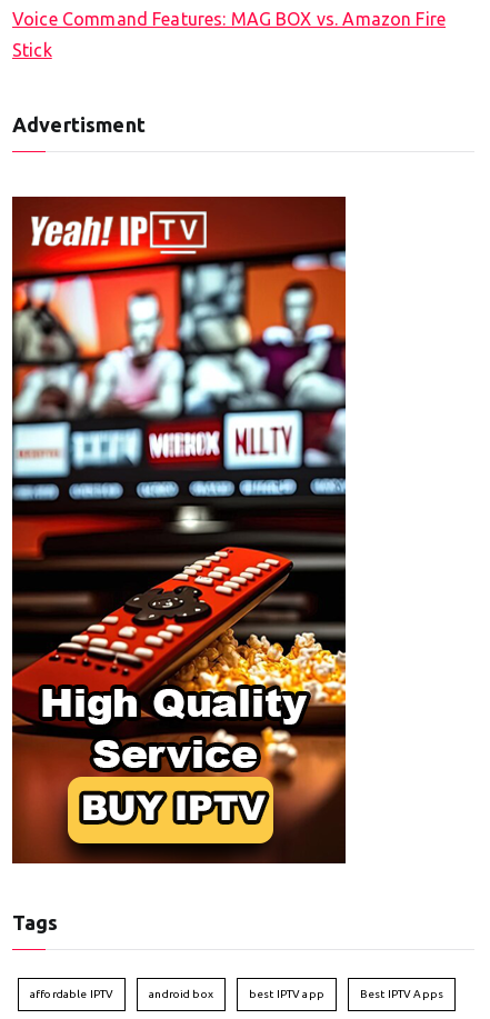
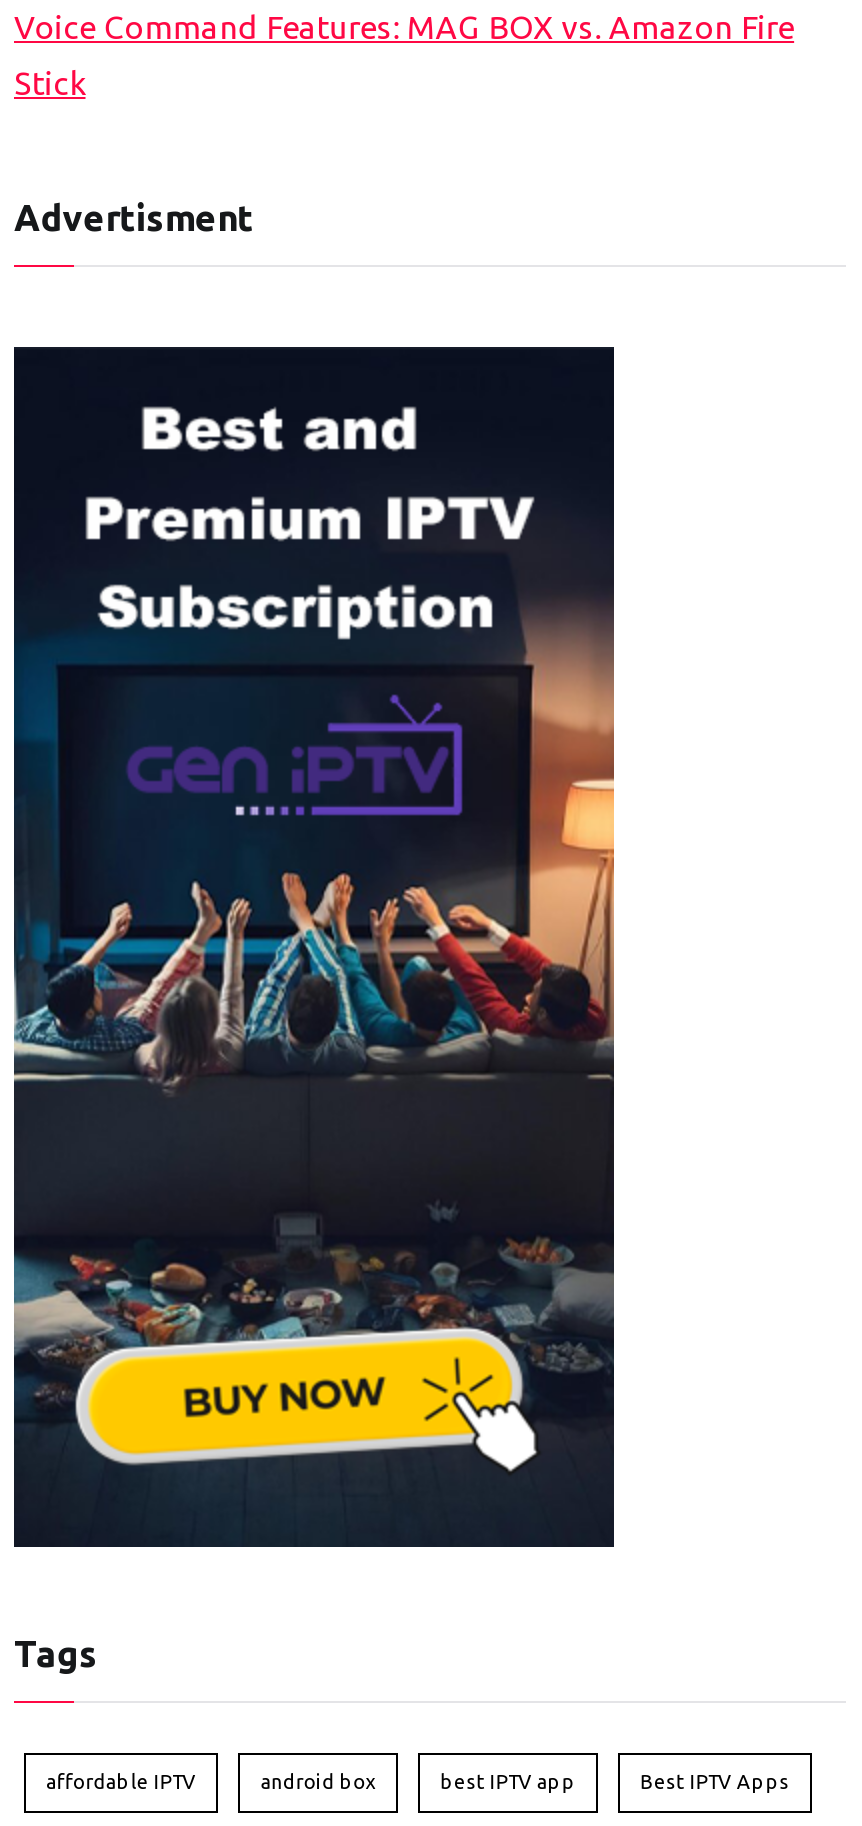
- [image]
+ [image]
